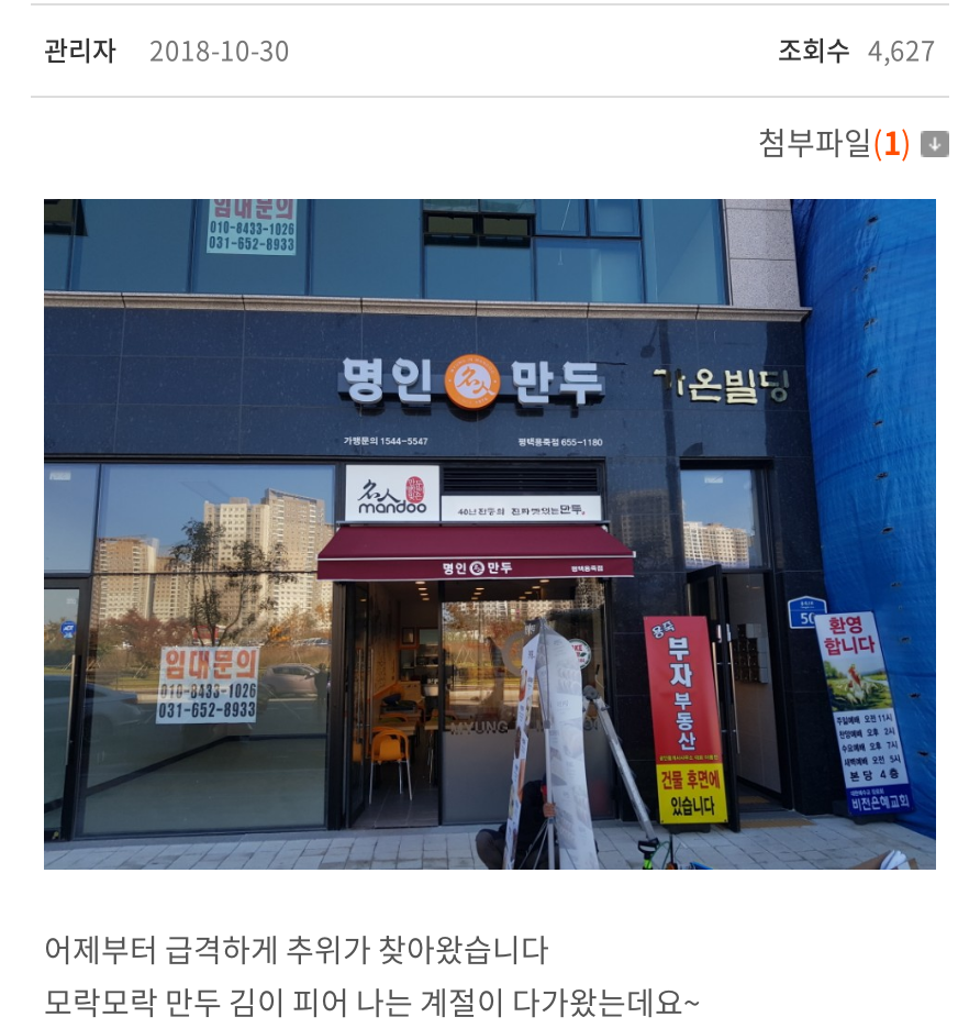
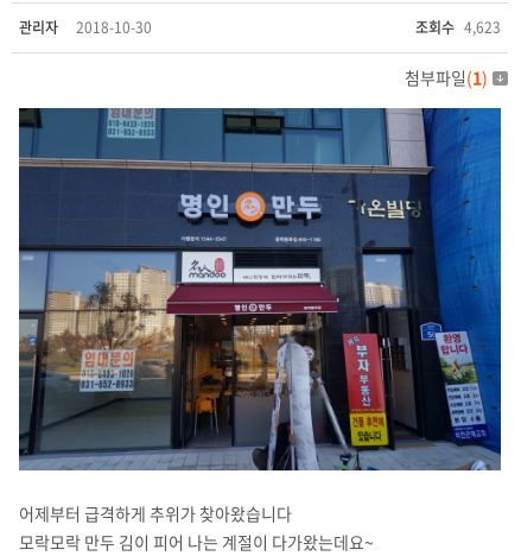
- 조회수 4,627
+ 조회수 4,623
